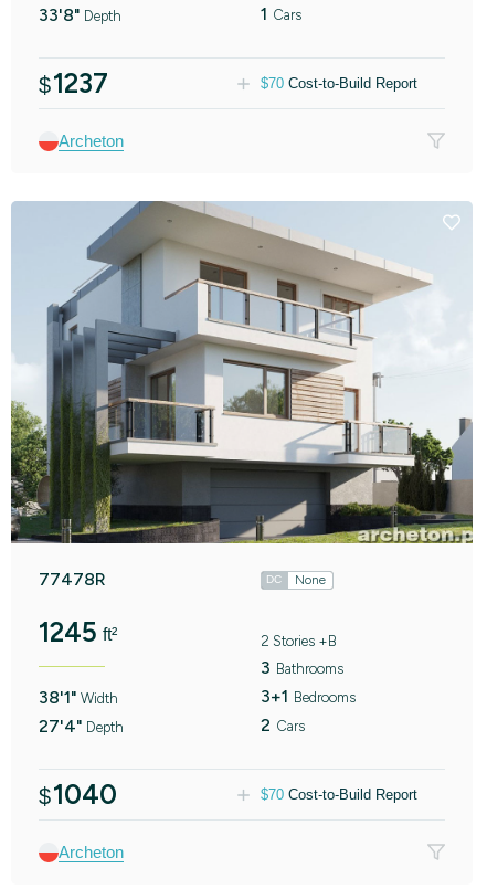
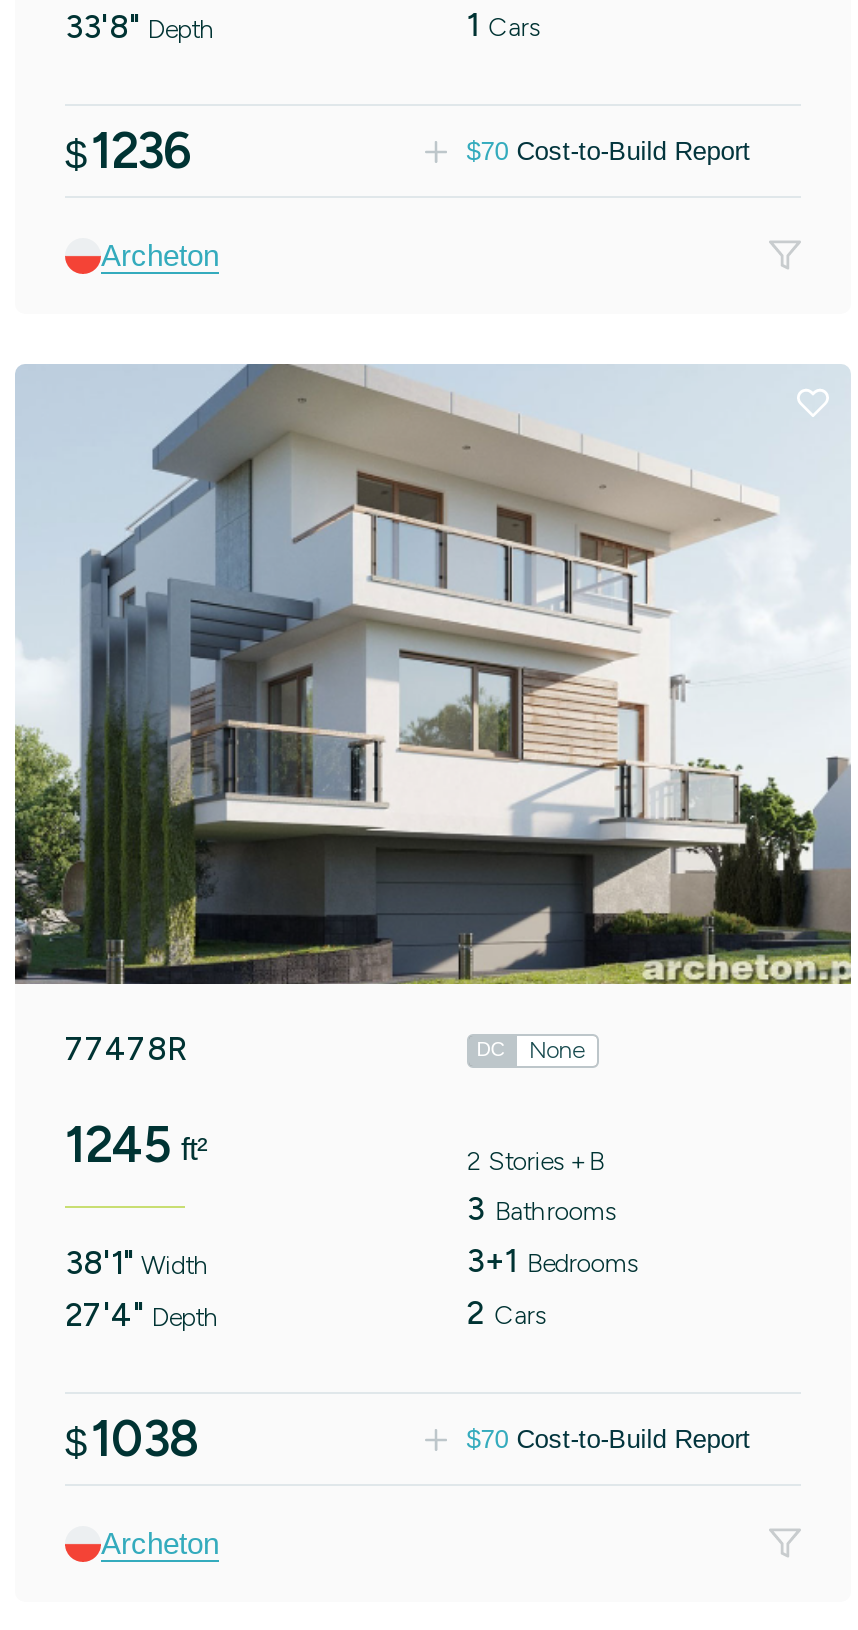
- $ 1237
+ $ 1236

- $ 1040
+ $ 1038
